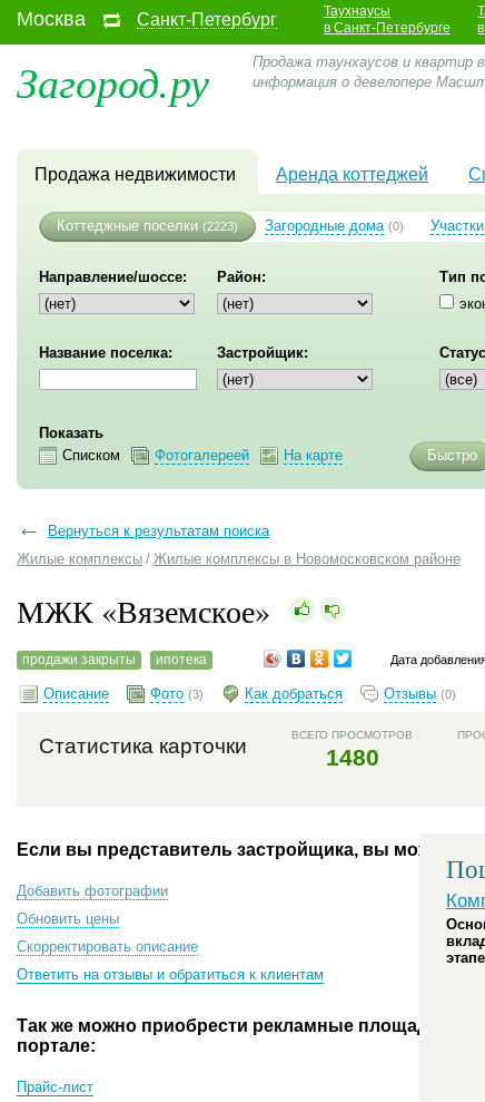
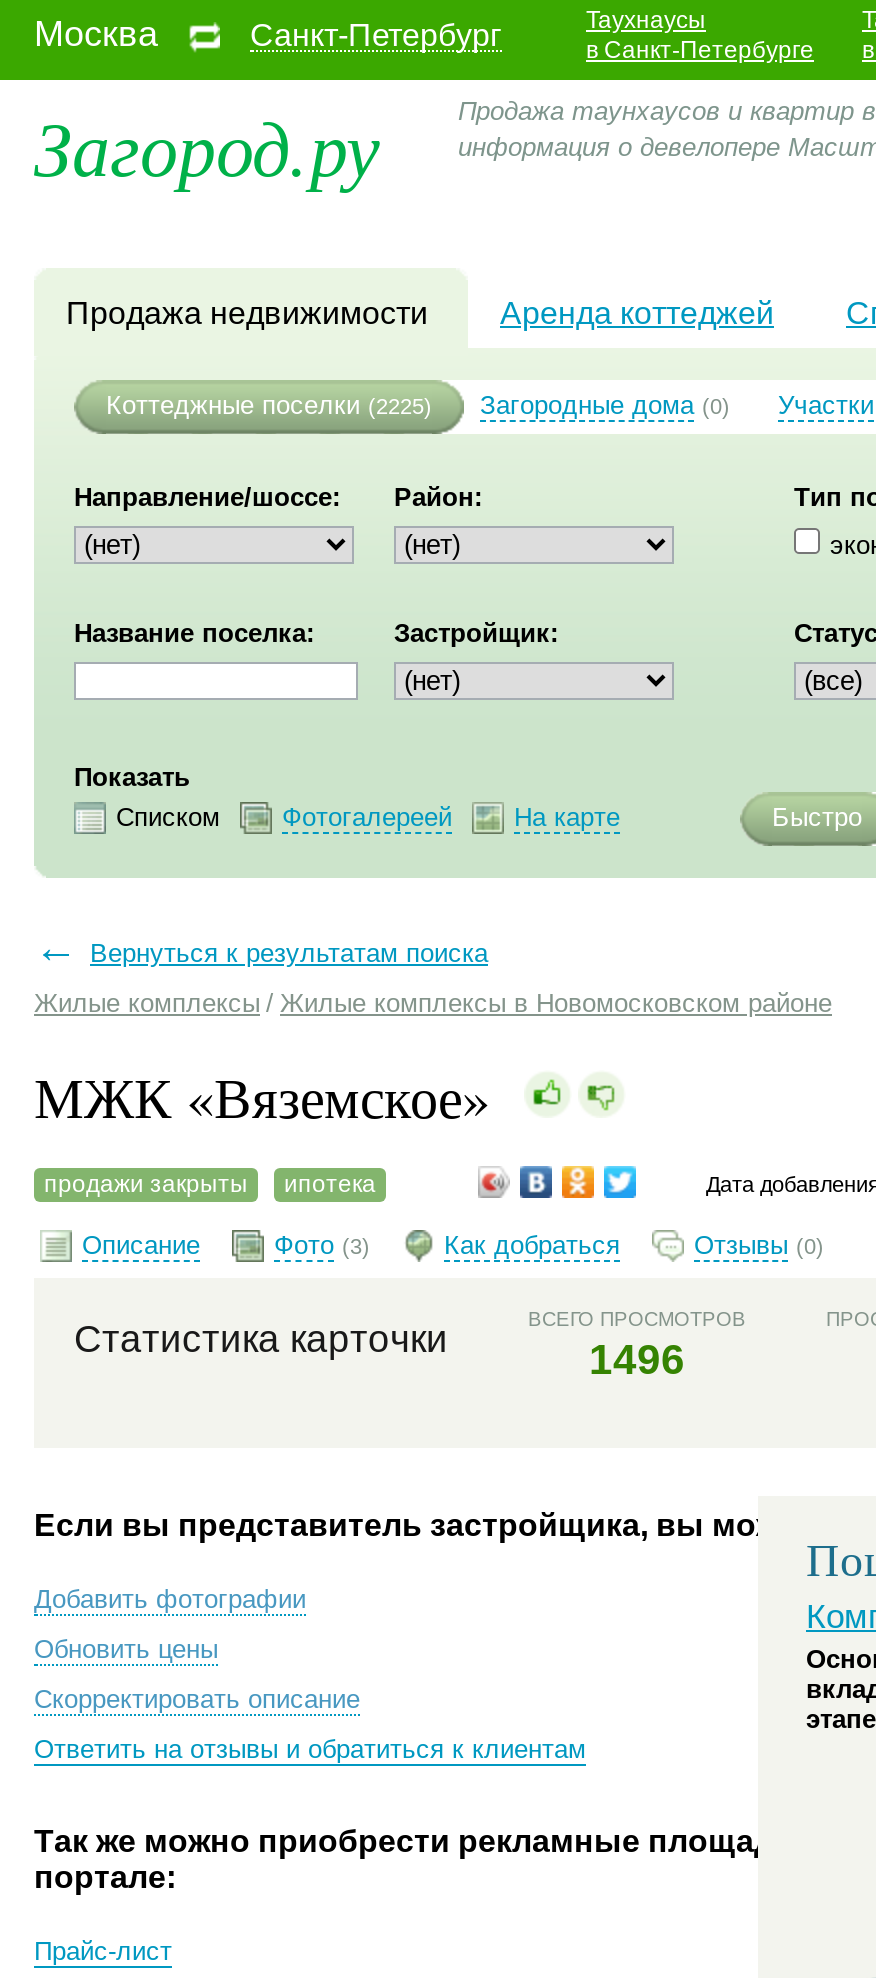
- Коттеджные поселки (2223)
+ Коттеджные поселки (2225)

- 1480
+ 1496
